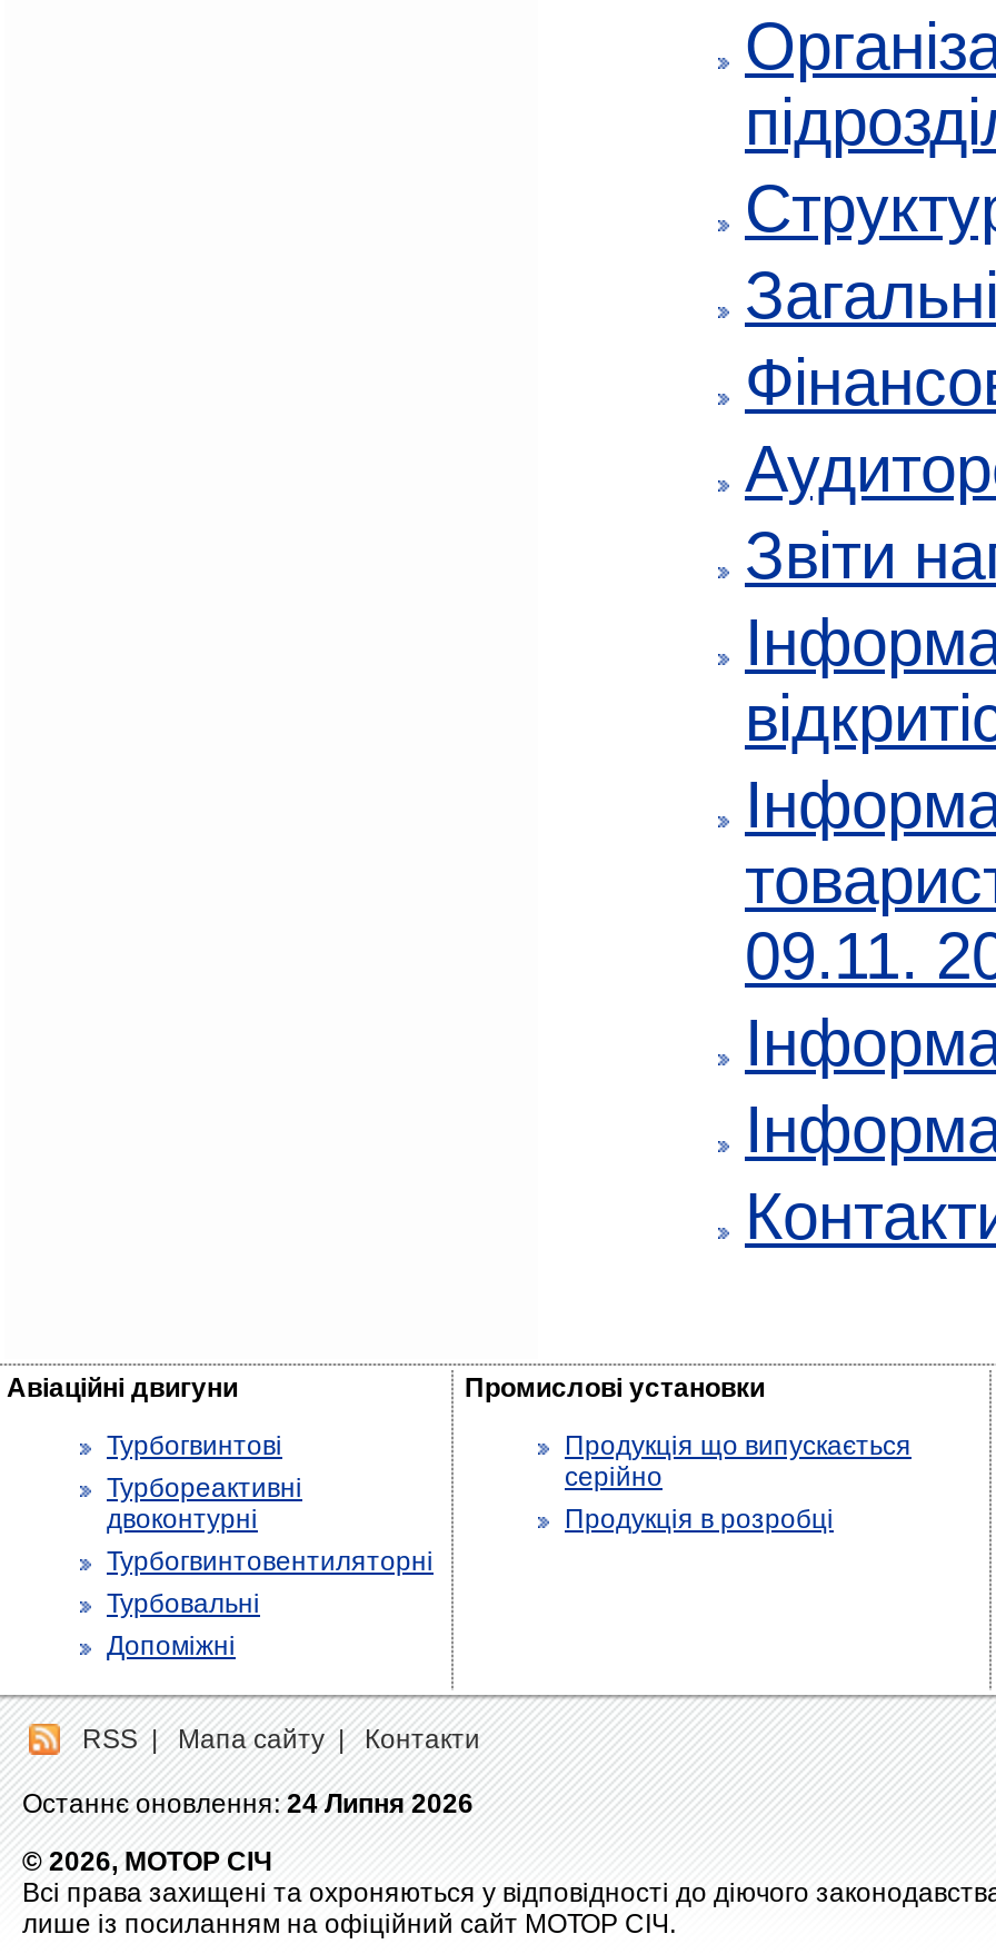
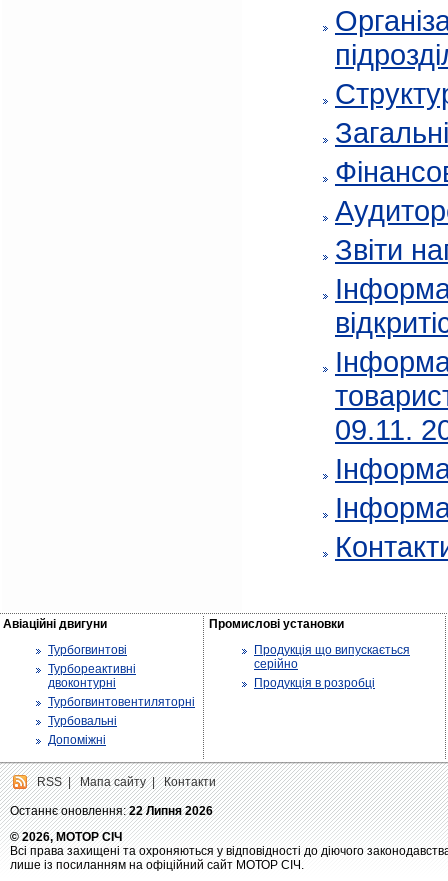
- Останнє оновлення: 24 Липня 2026
+ Останнє оновлення: 22 Липня 2026
